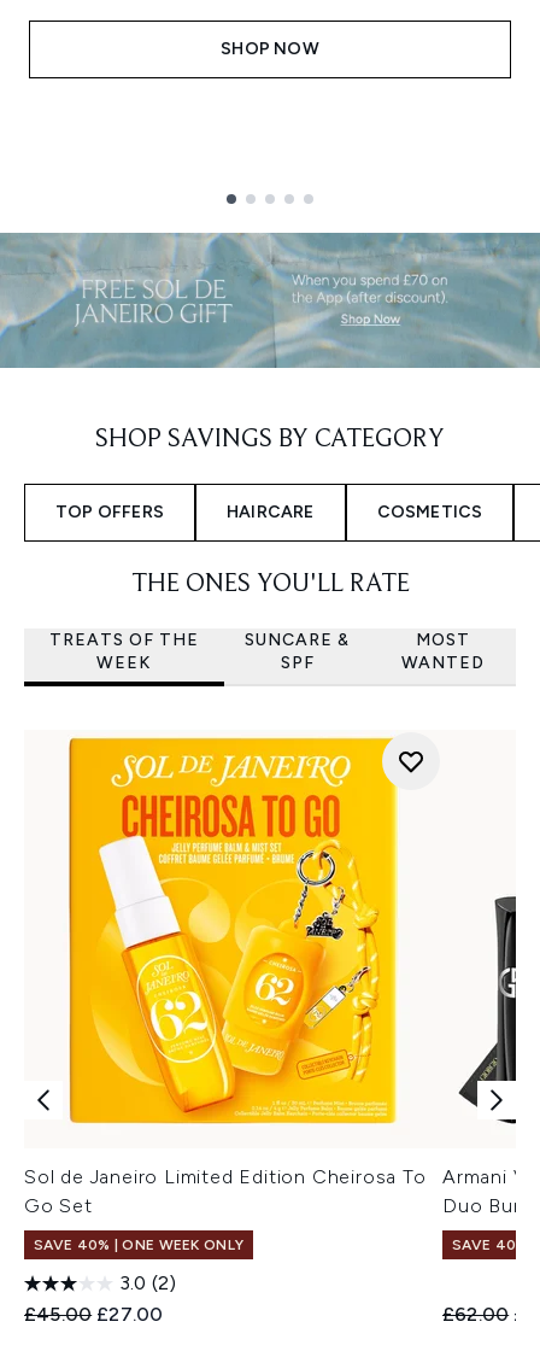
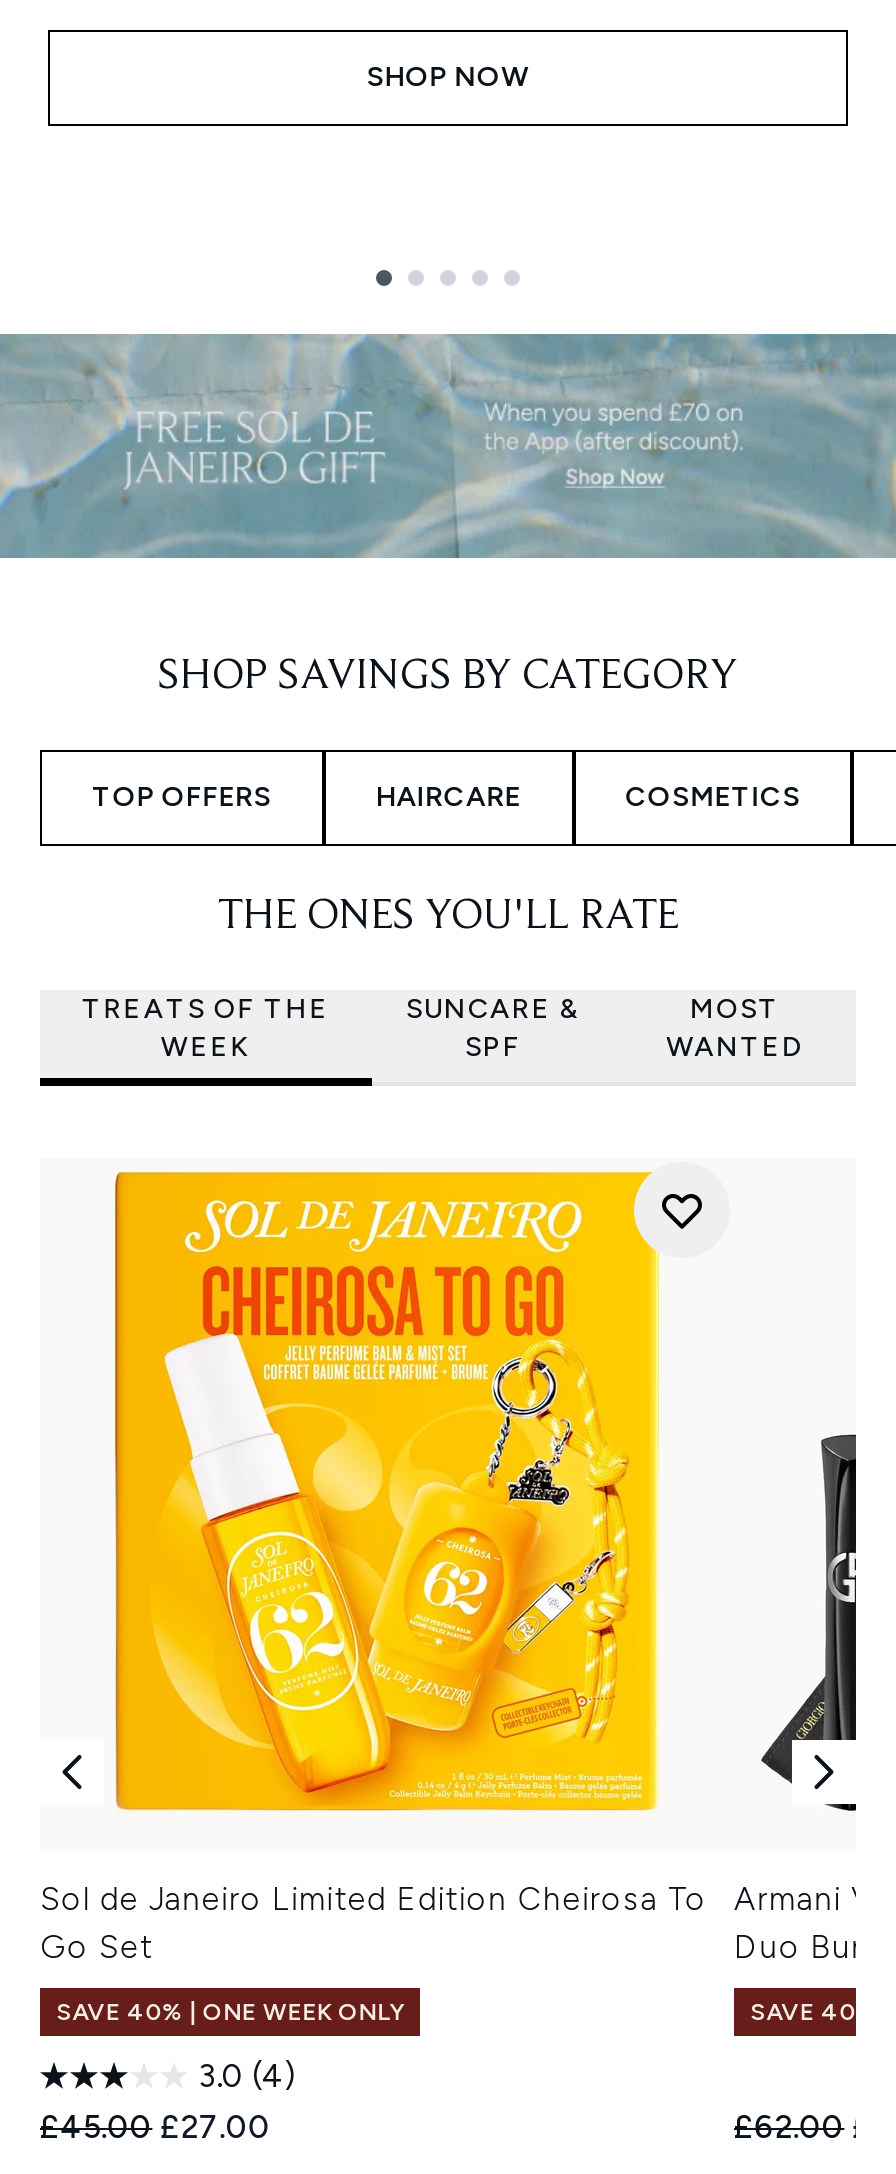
- 3.0 (2)
+ 3.0 (4)
